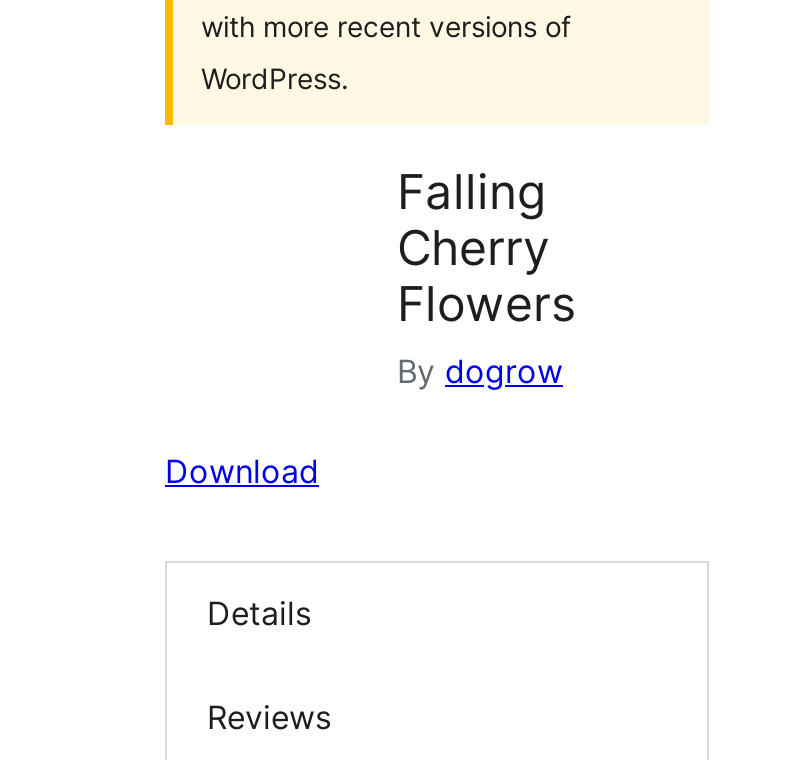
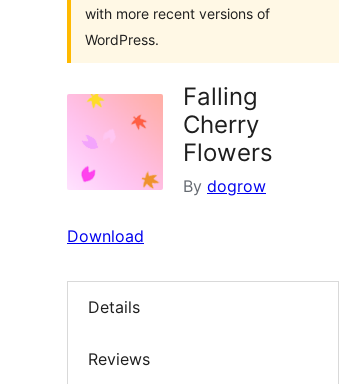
+ [image]
